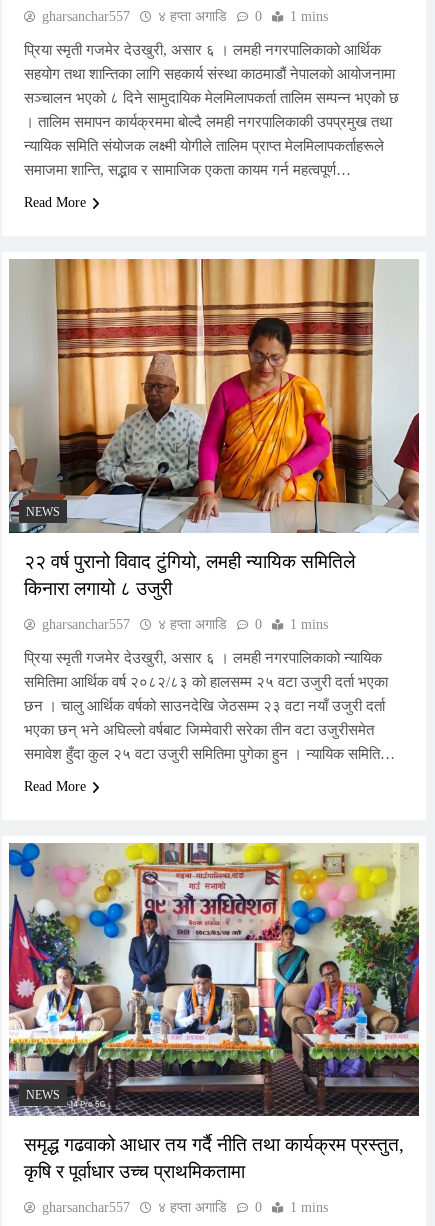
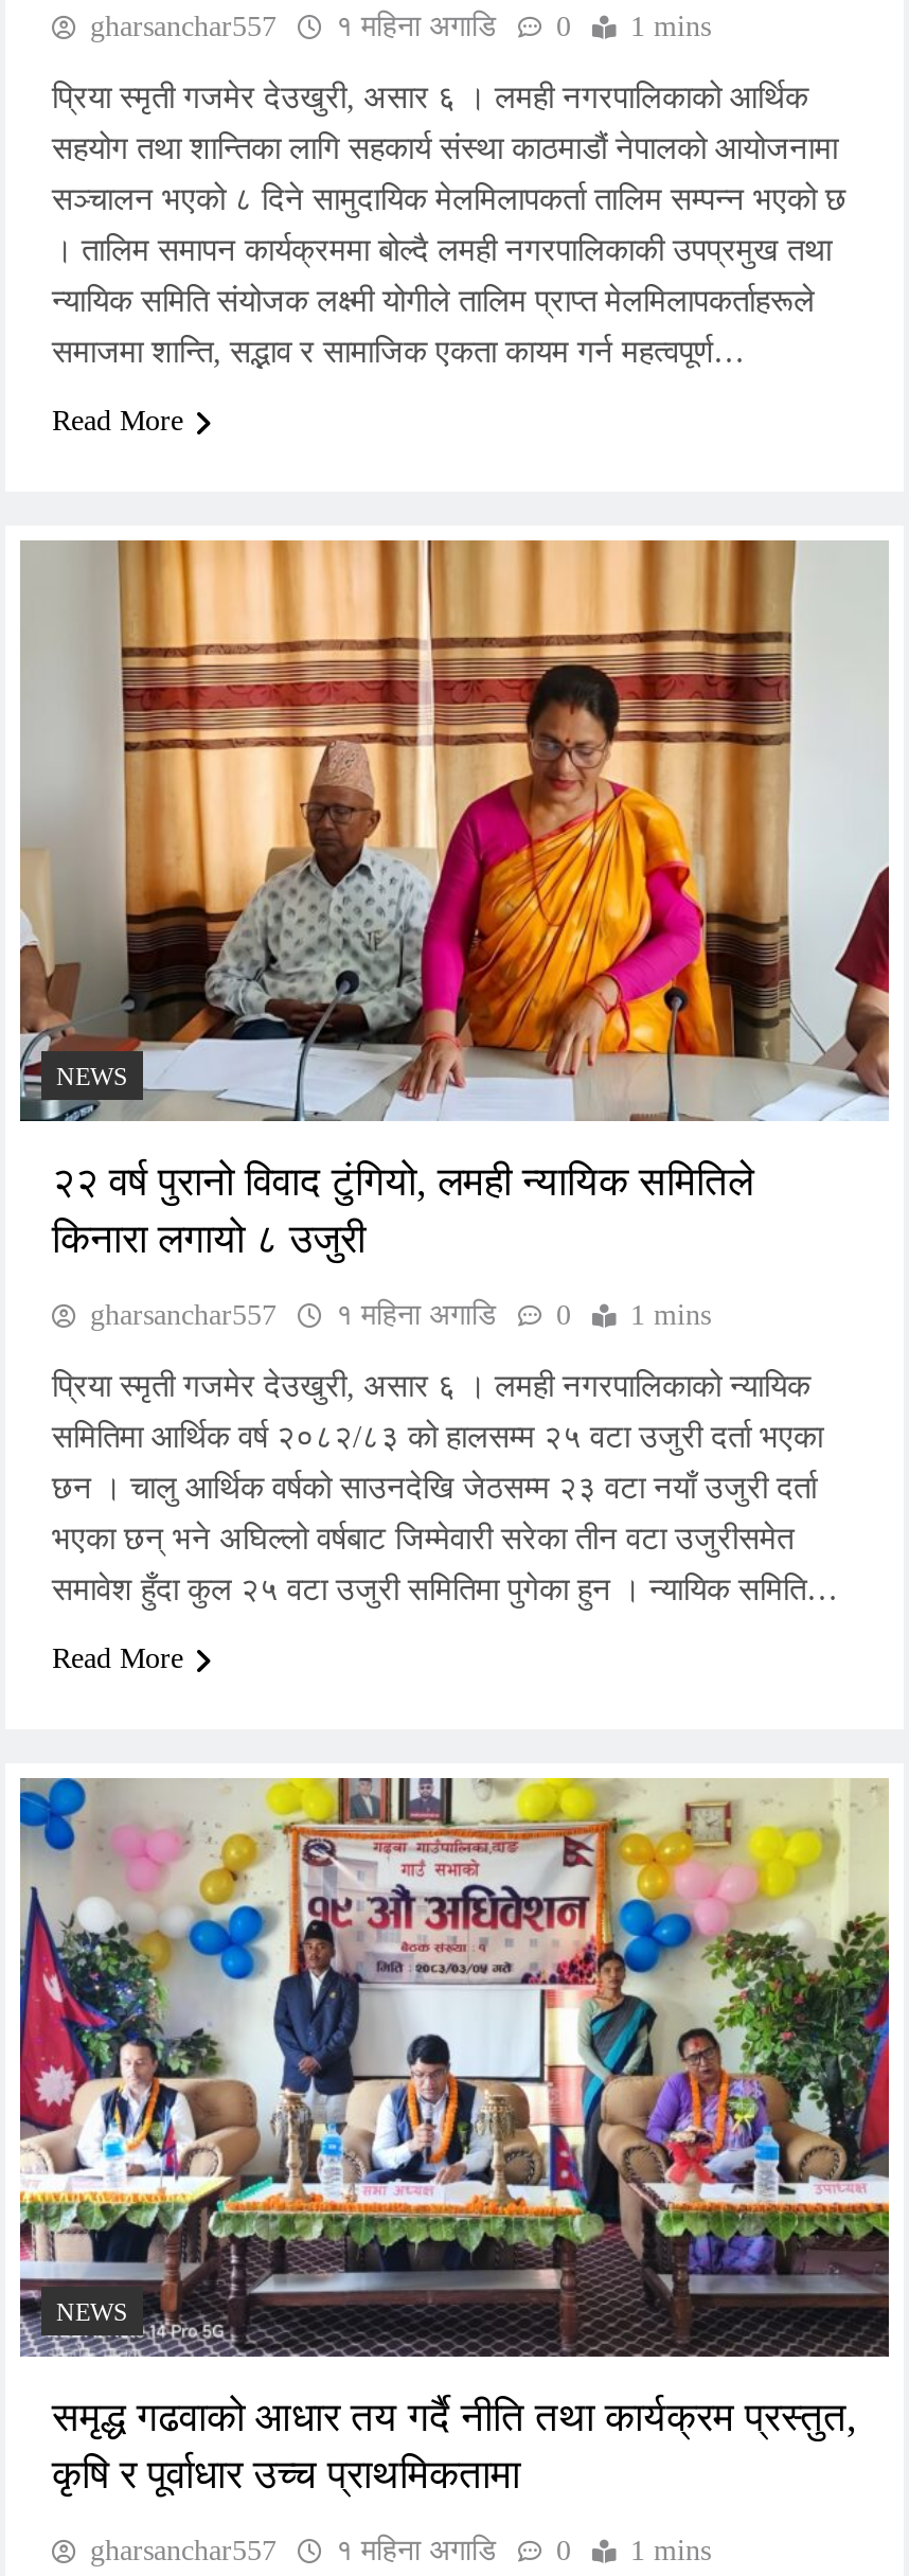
- gharsanchar557 ४ हप्ता अगाडि 0 1 mins
+ gharsanchar557 १ महिना अगाडि 0 1 mins

- gharsanchar557 ४ हप्ता अगाडि 0 1 mins
+ gharsanchar557 १ महिना अगाडि 0 1 mins

- gharsanchar557 ४ हप्ता अगाडि 0 1 mins
+ gharsanchar557 १ महिना अगाडि 0 1 mins
